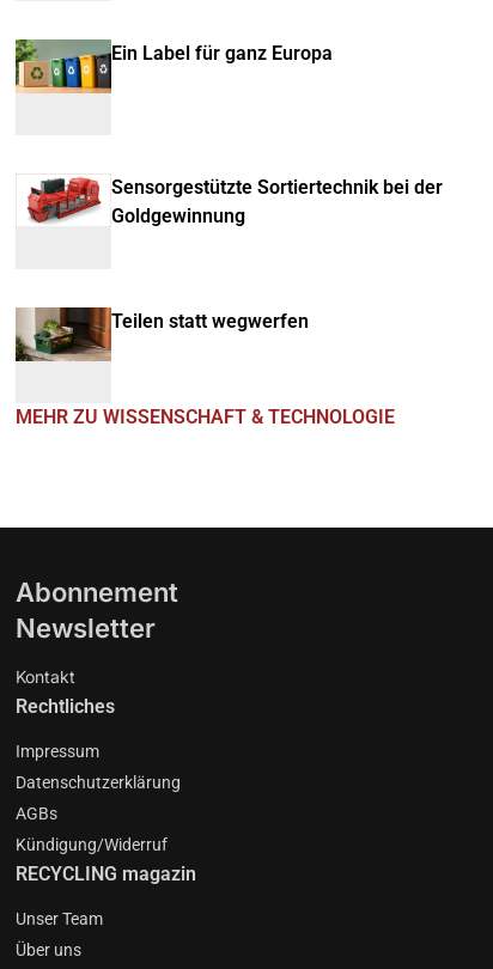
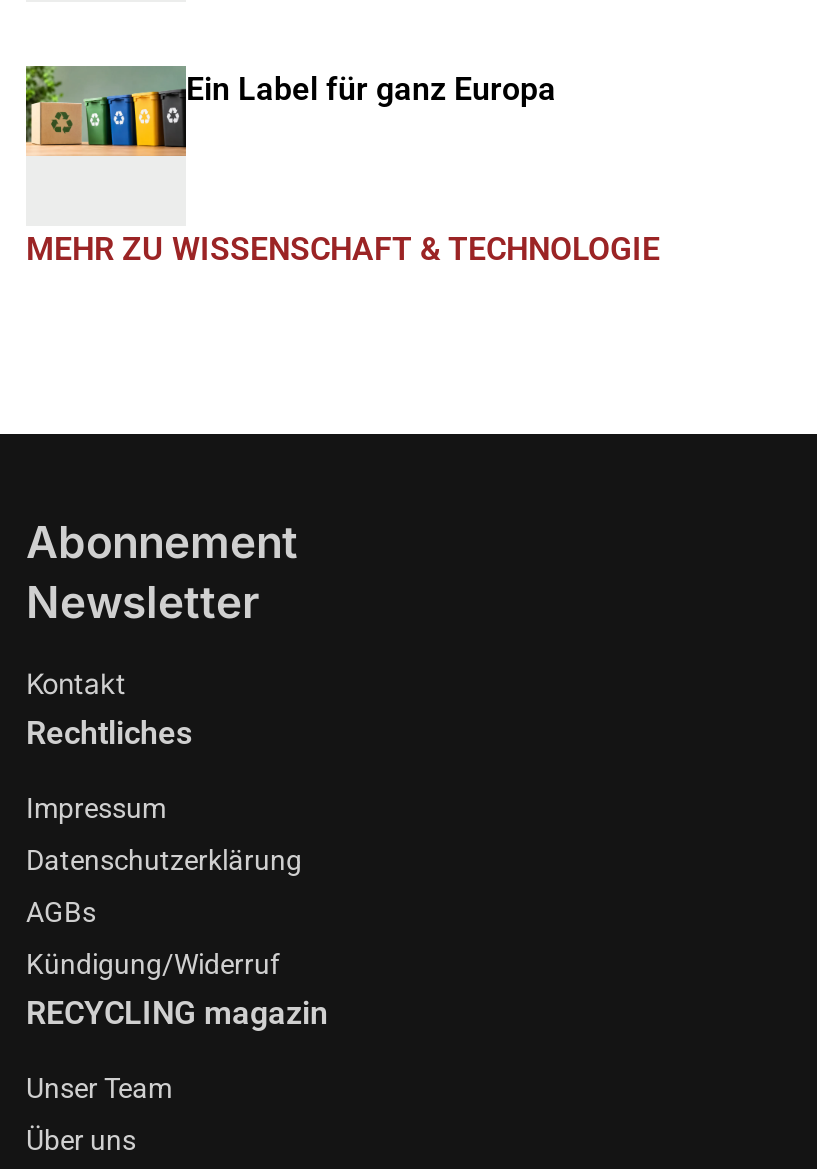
- [image]
- Sensorgestützte Sortiertechnik bei der
- Goldgewinnung

- [image]
- Teilen statt wegwerfen
